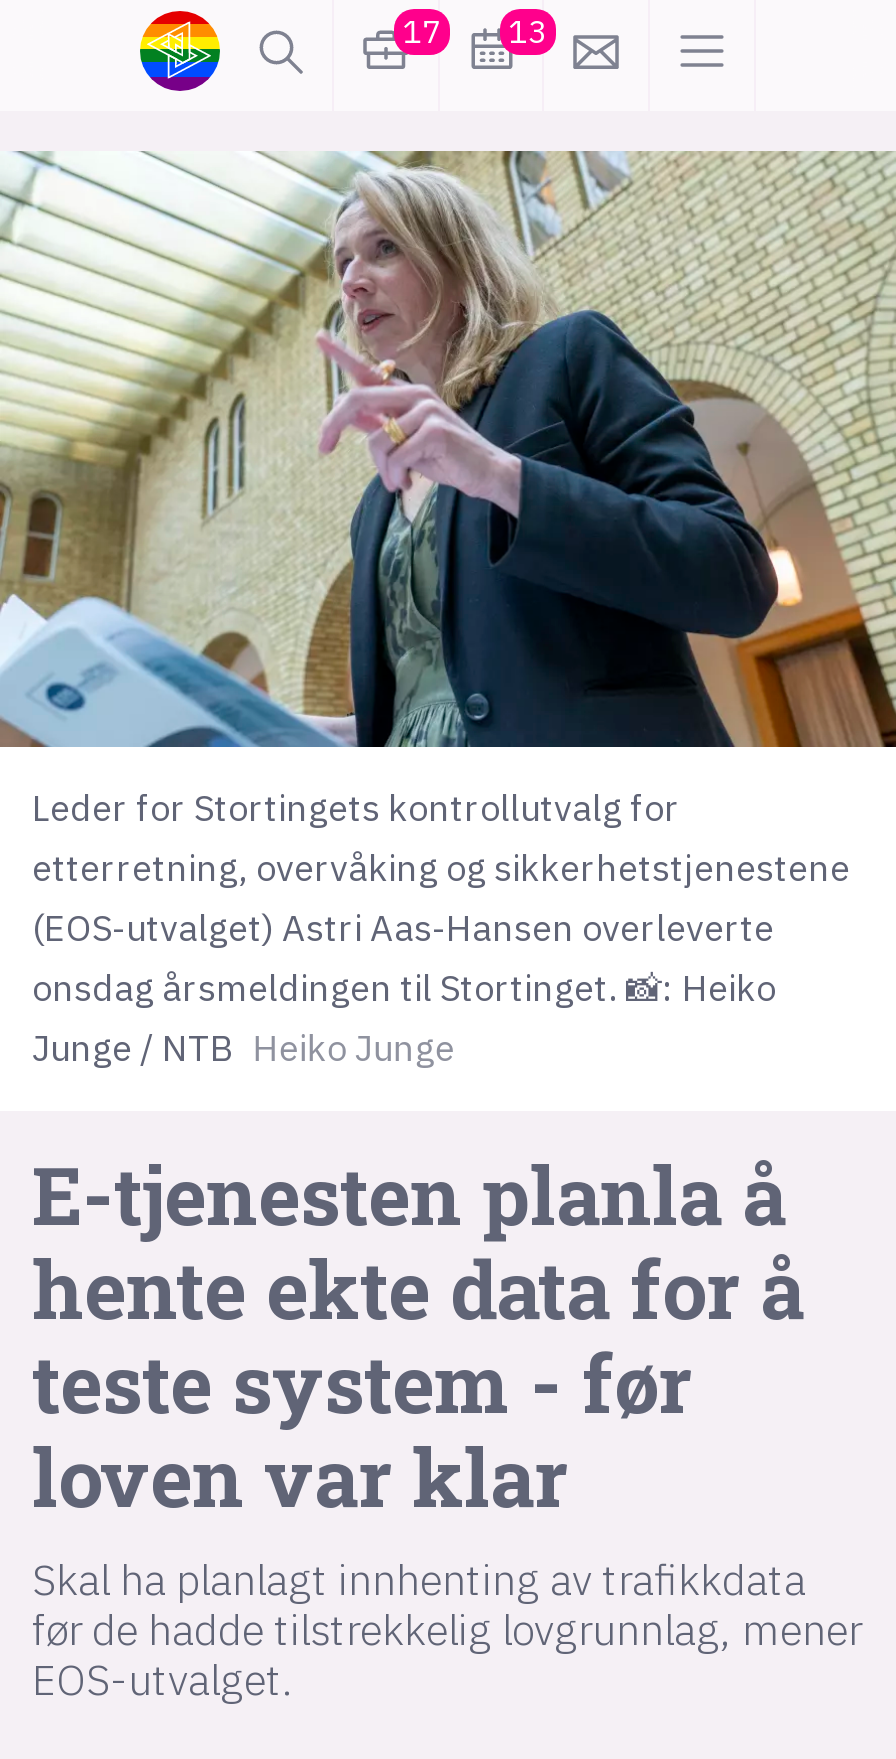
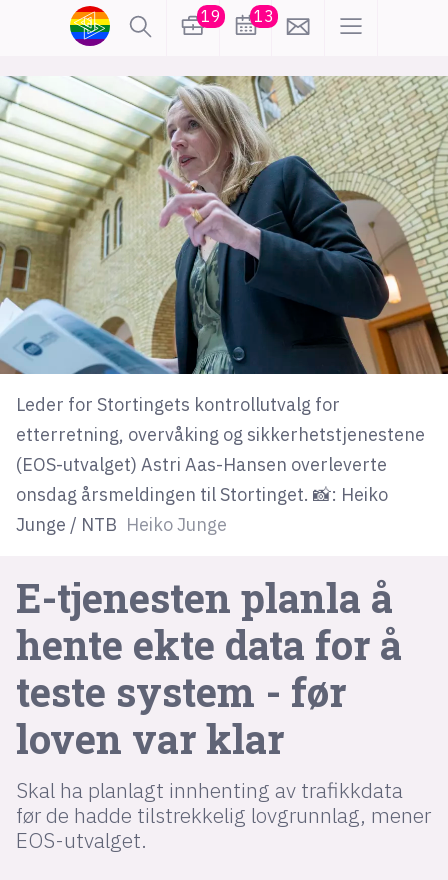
- 17 13
+ 19 13
